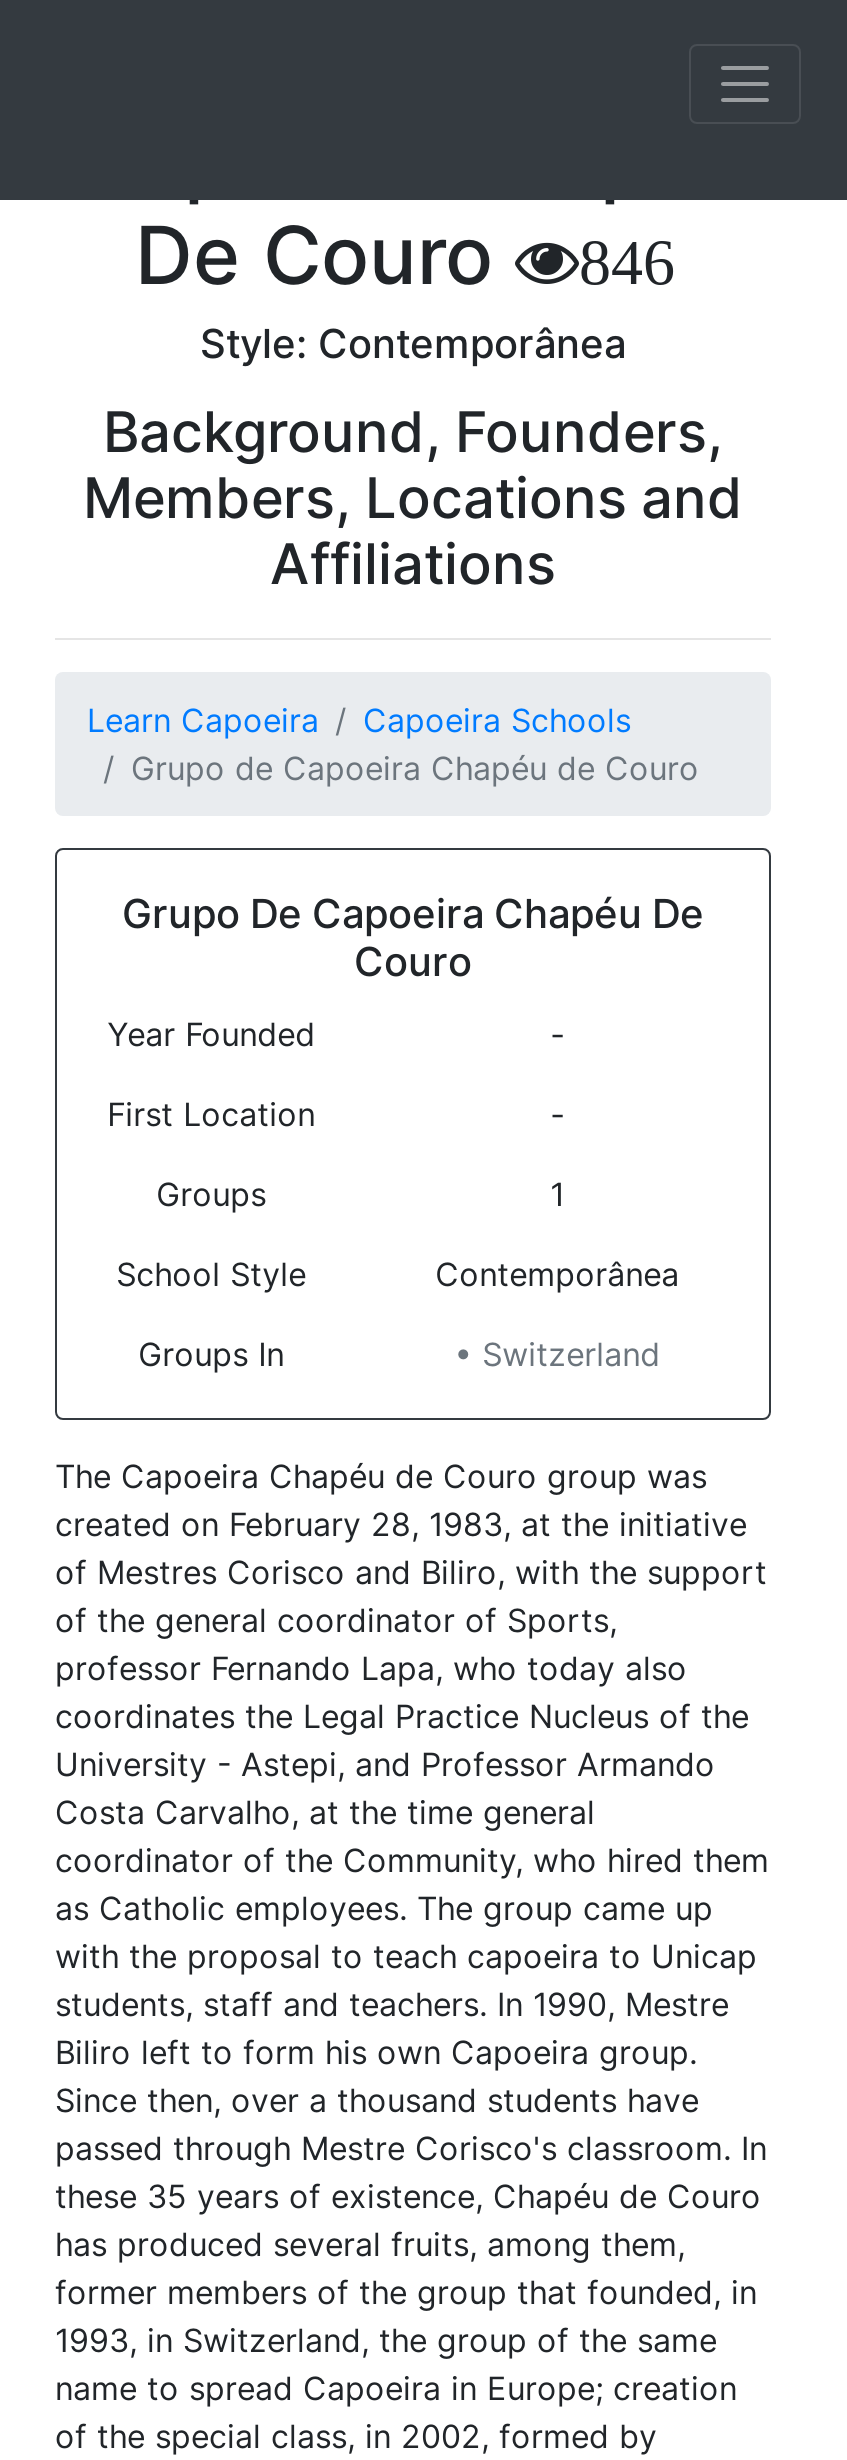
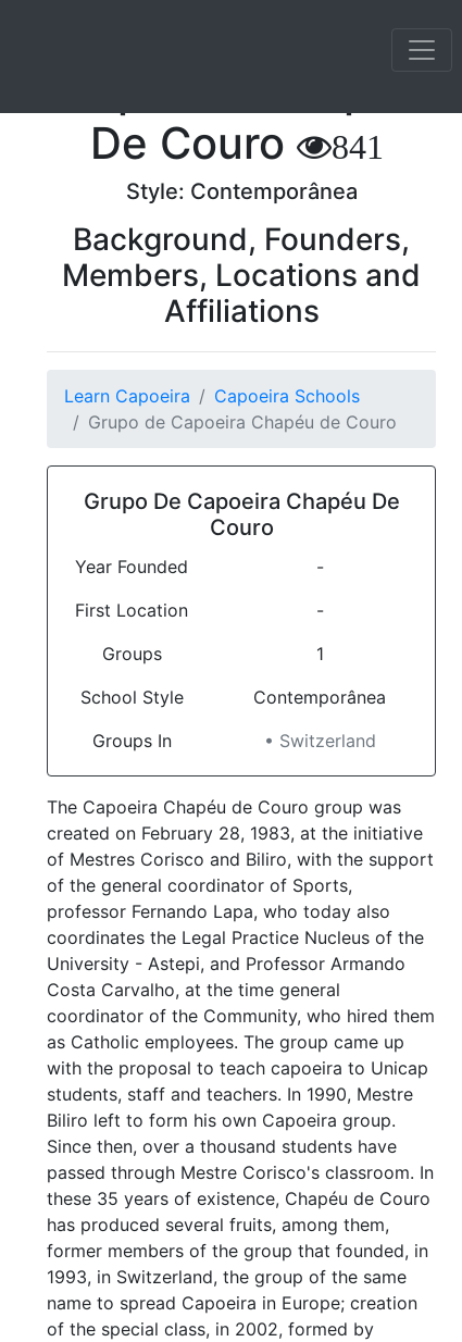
- De Couro 846
+ De Couro 841
